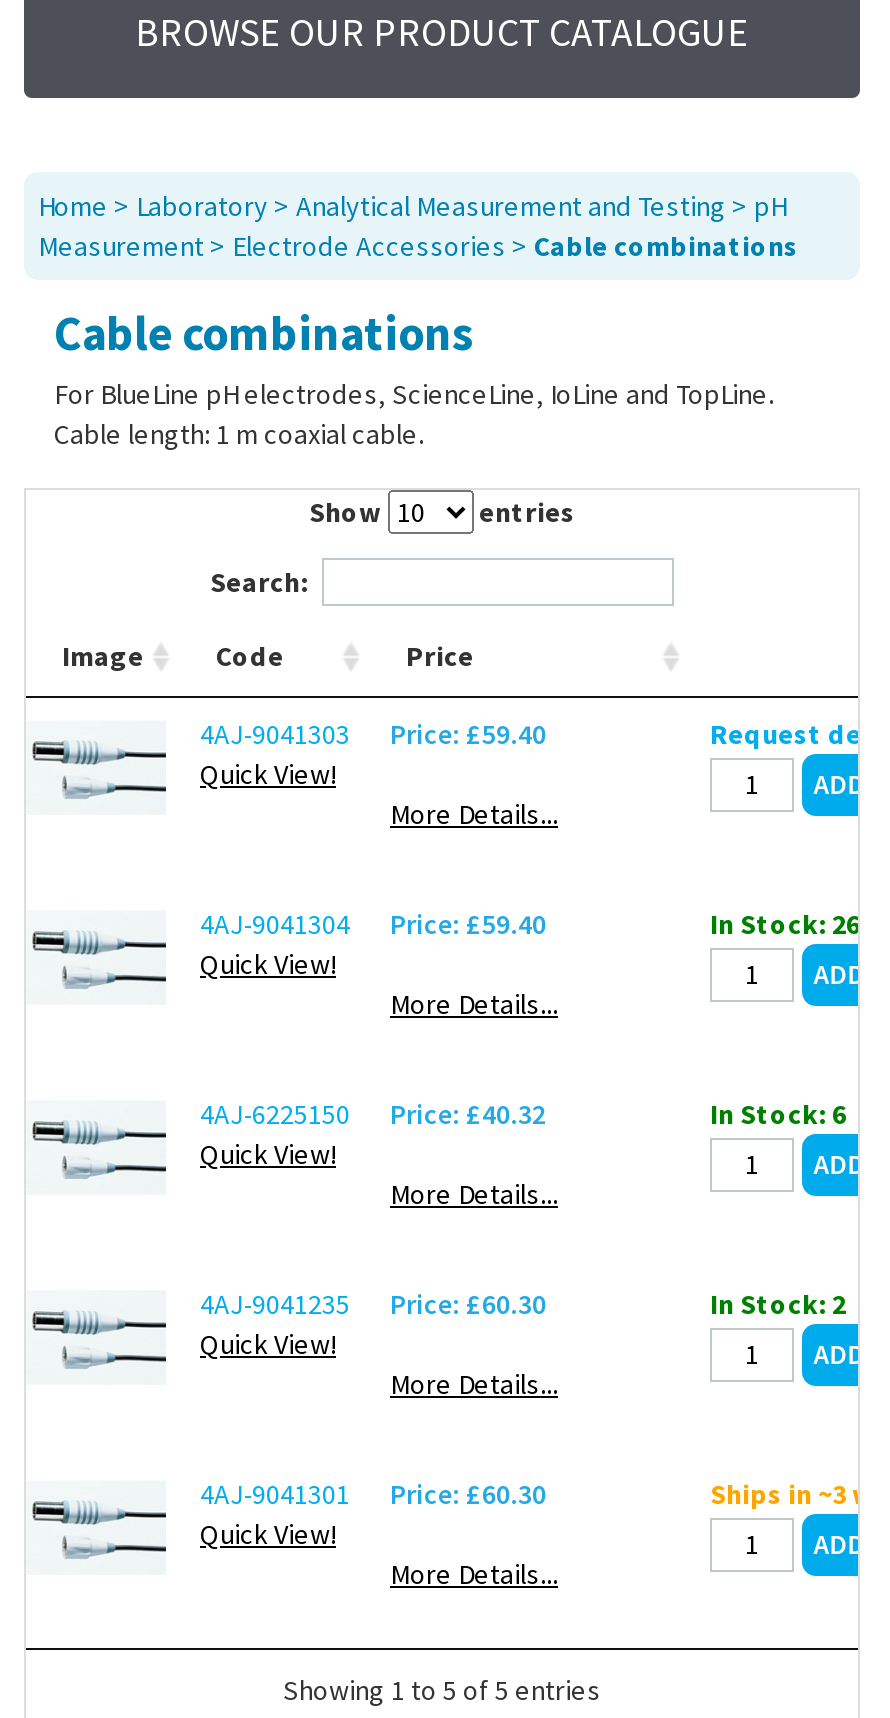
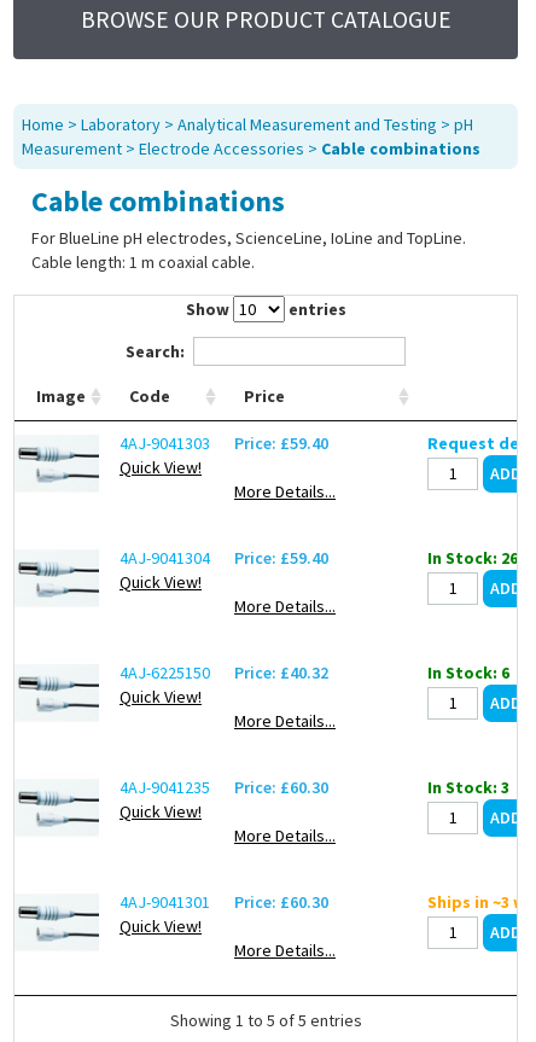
- In Stock: 2
+ In Stock: 3
